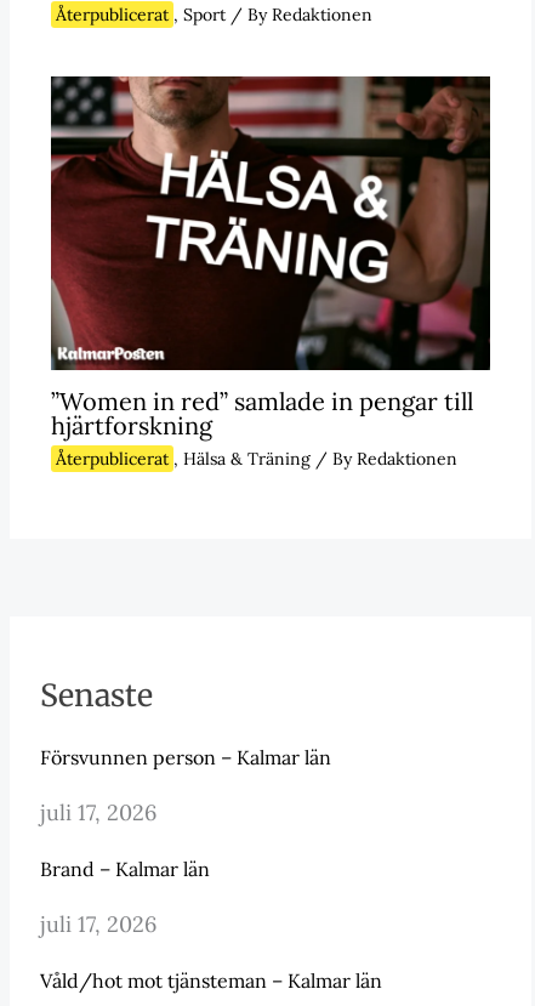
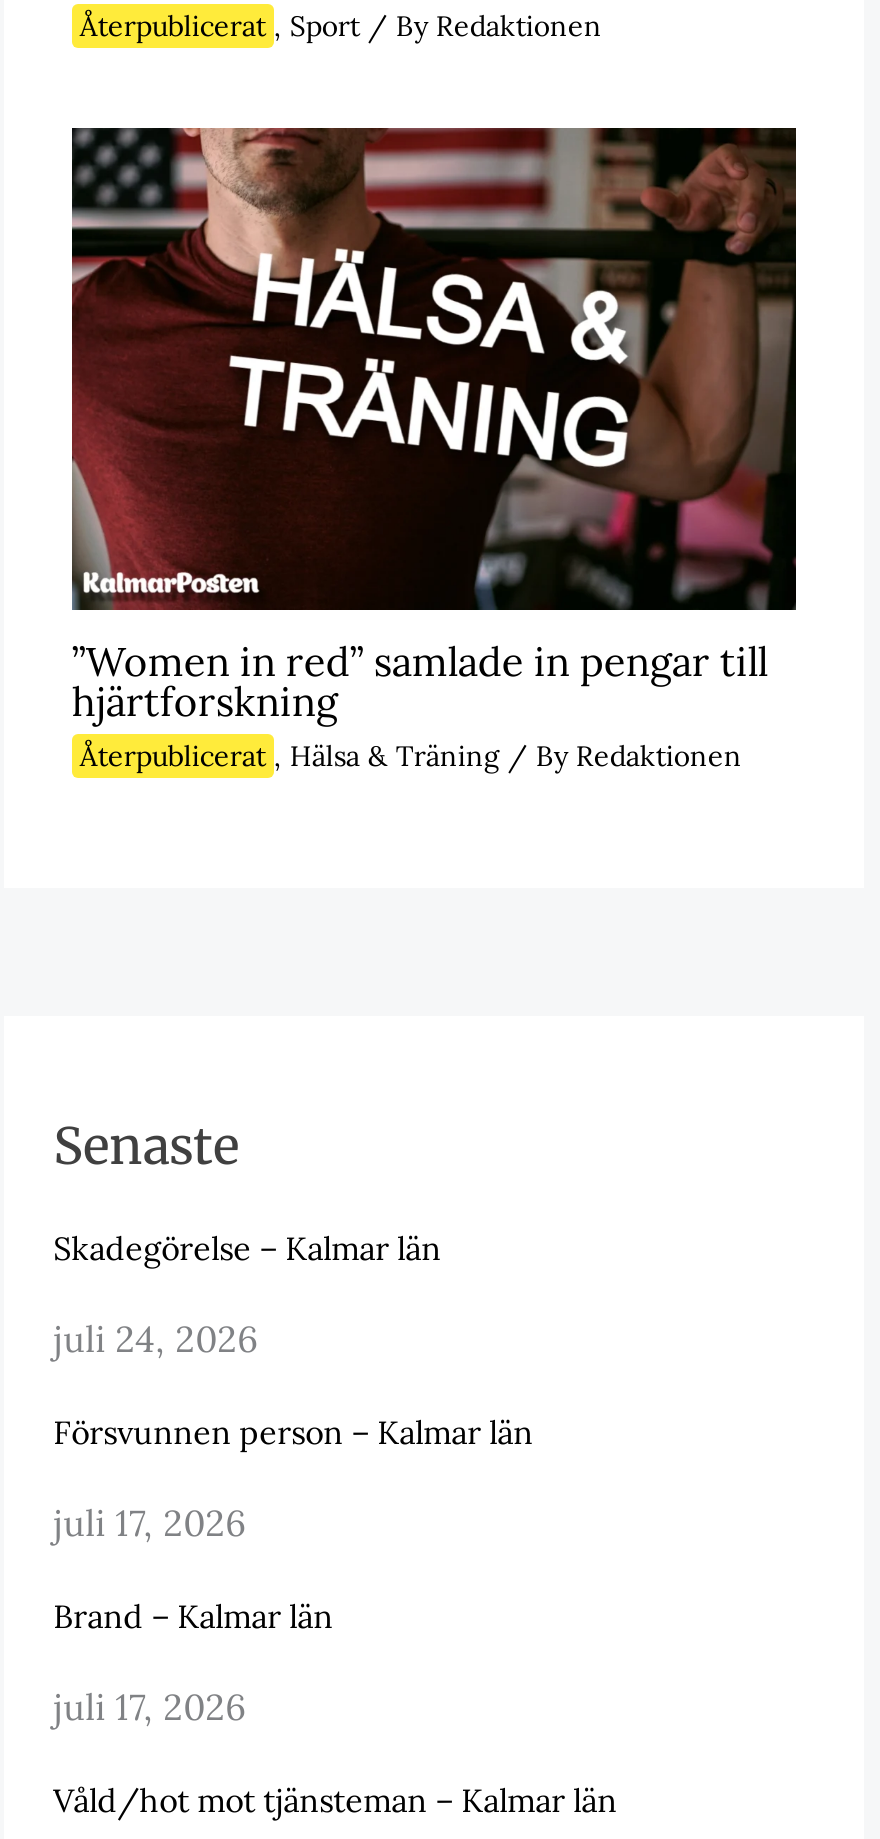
+ Skadegörelse – Kalmar län
+ juli 24, 2026
